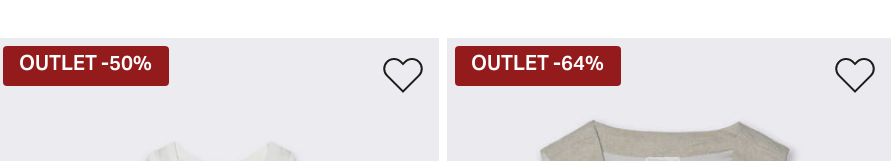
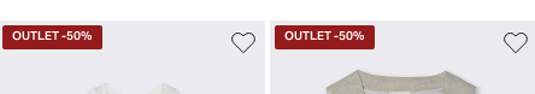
- OUTLET-64%
+ OUTLET-50%
